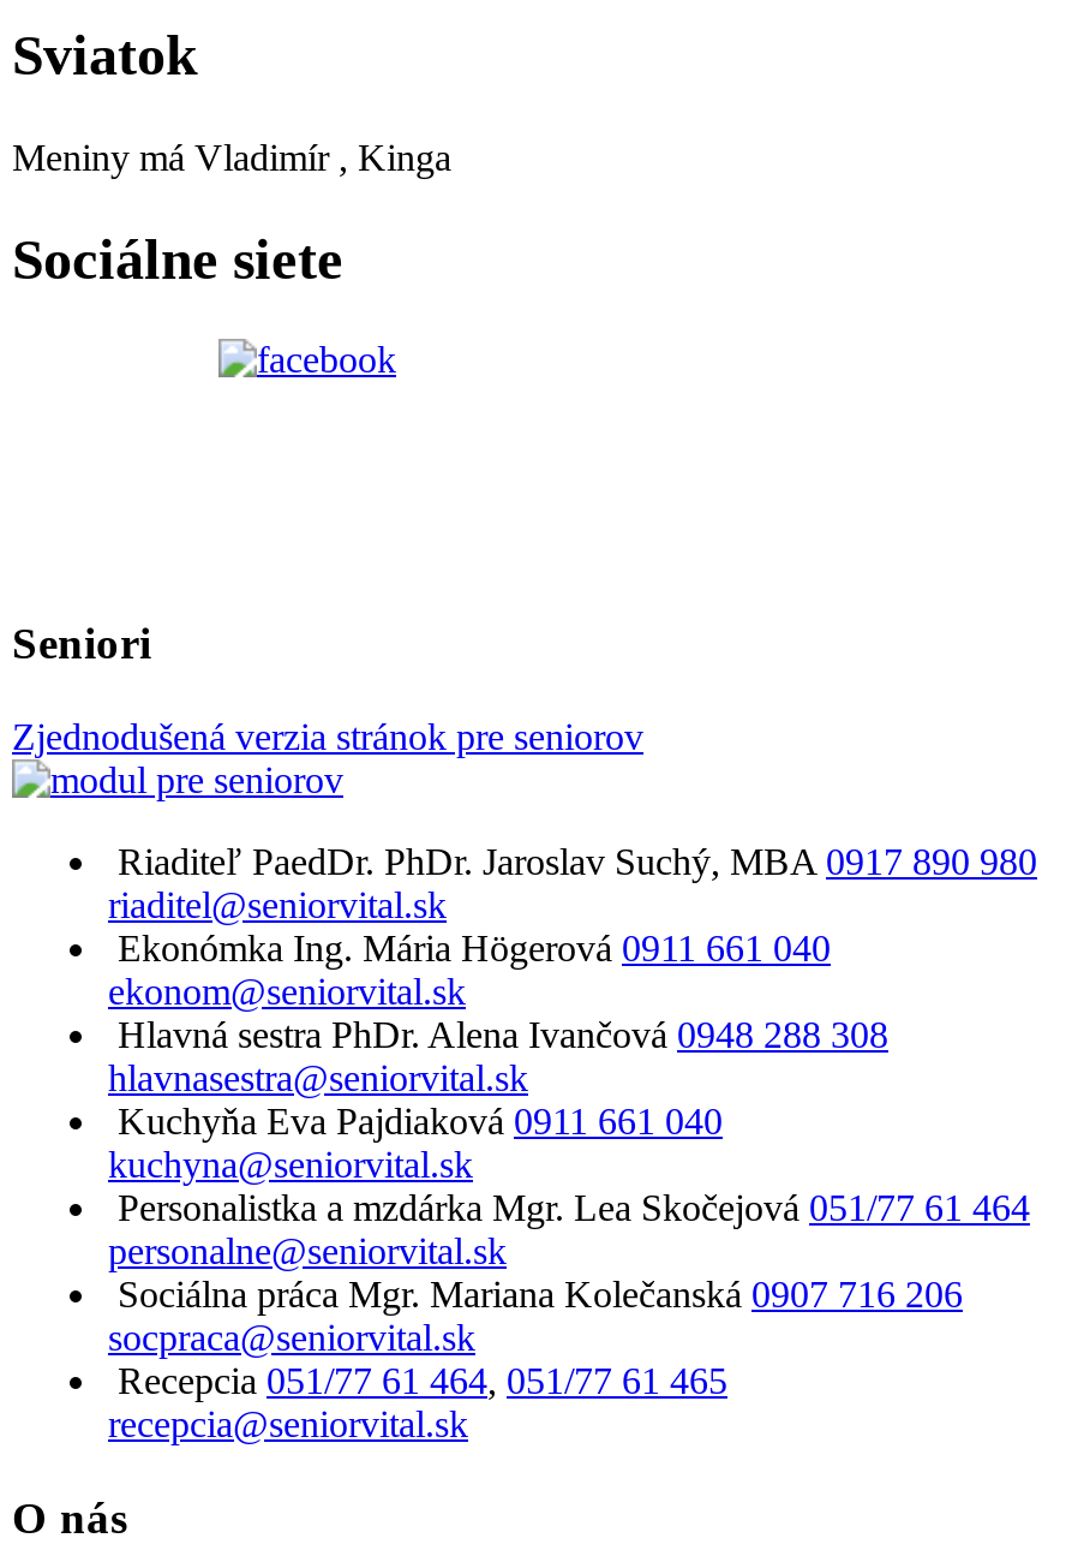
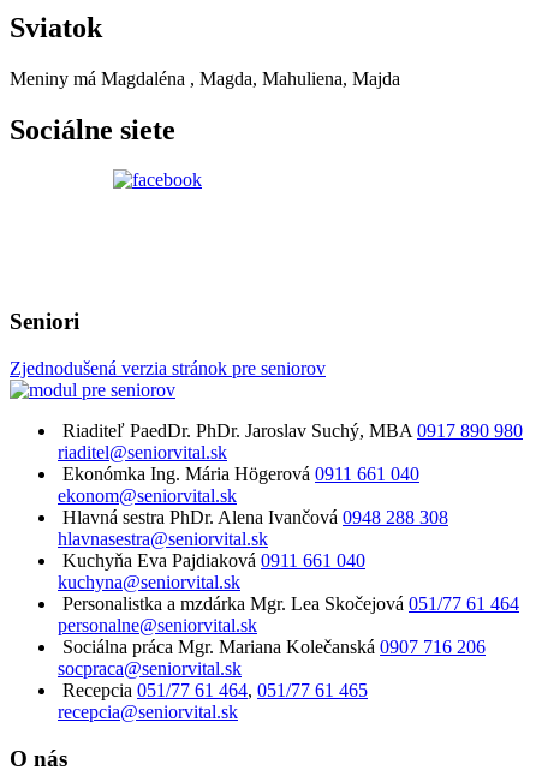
- Meniny má Vladimír , Kinga
+ Meniny má Magdaléna , Magda, Mahuliena, Majda
